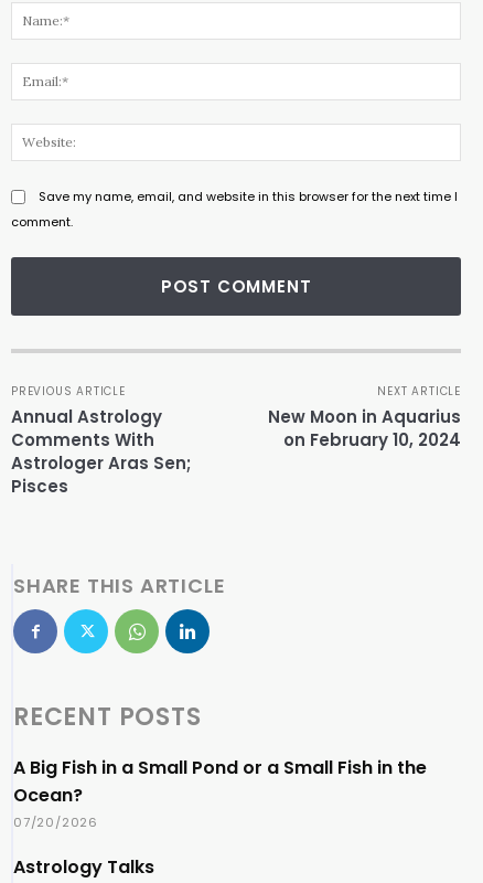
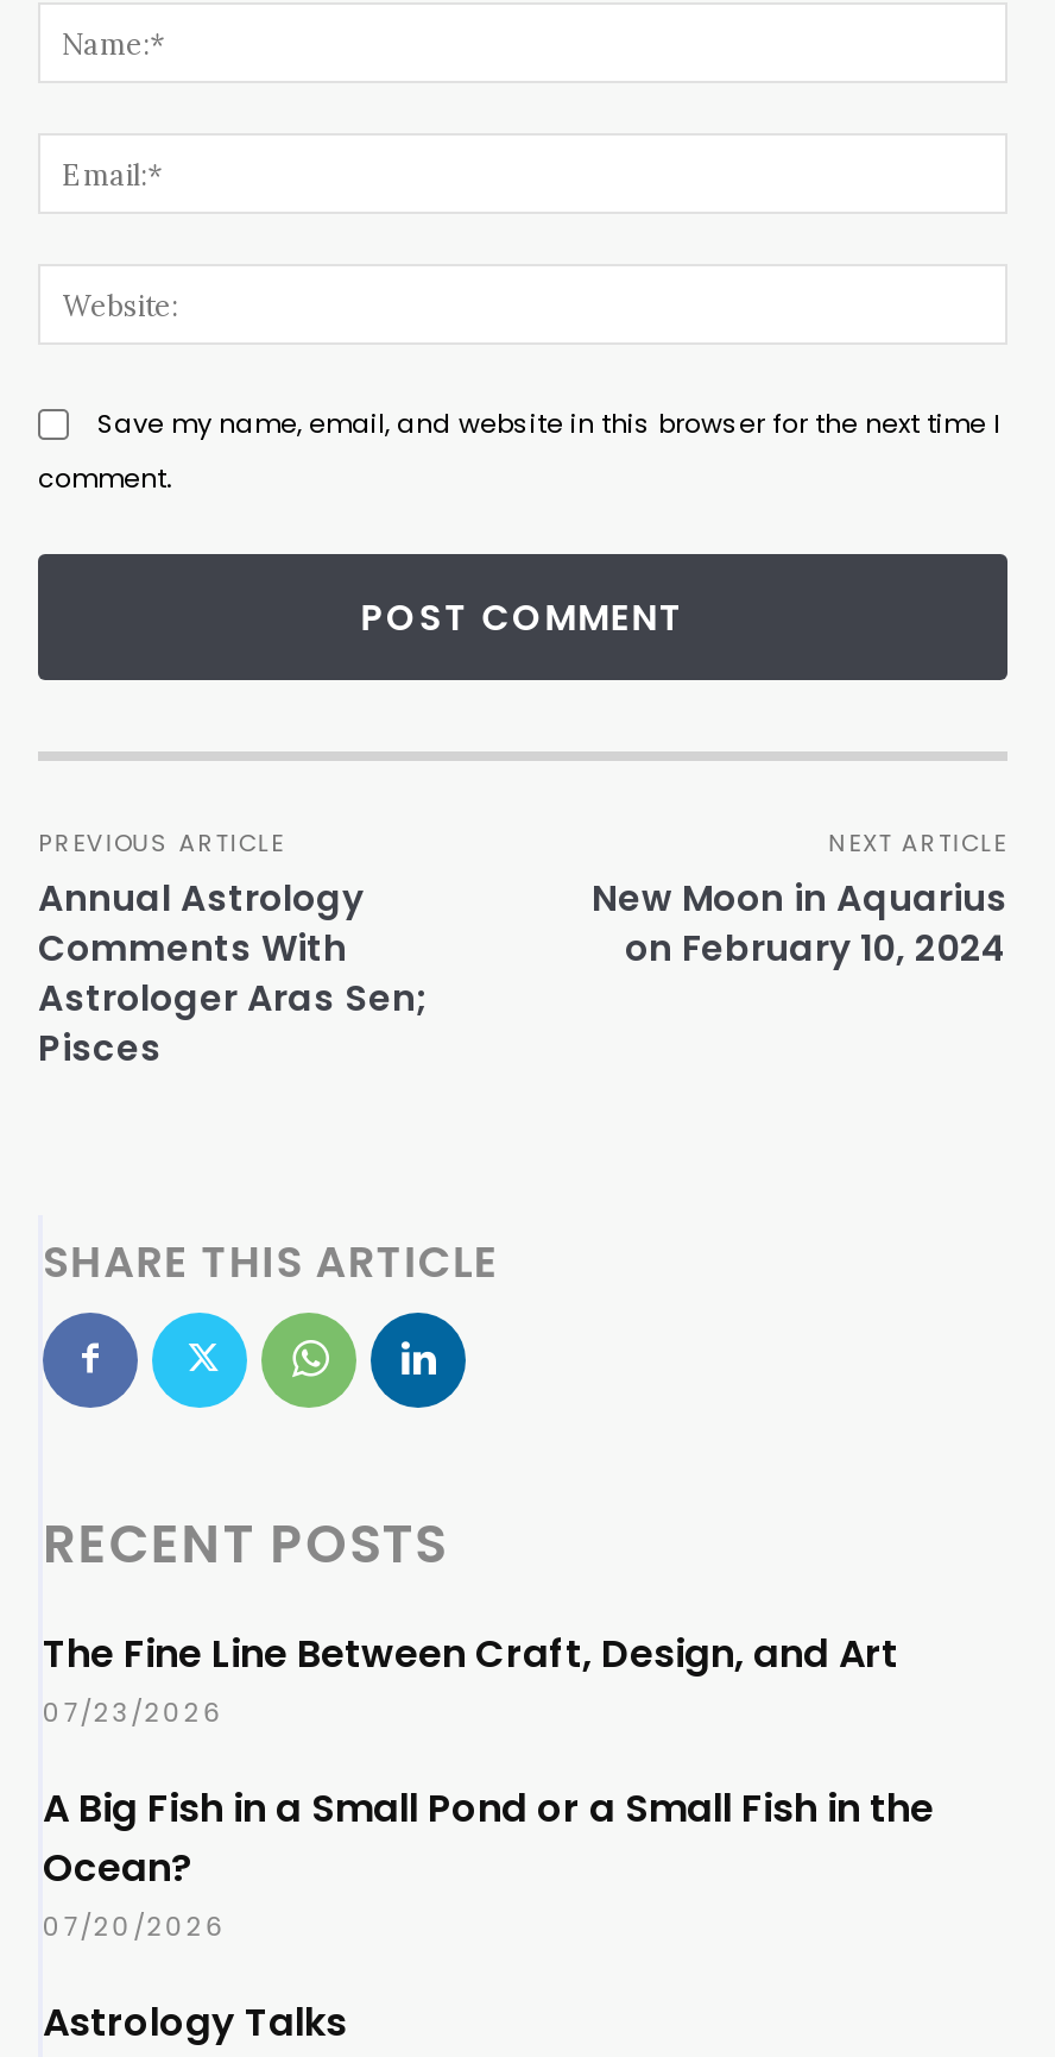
+ The Fine Line Between Craft, Design, and Art
+ 07/23/2026
